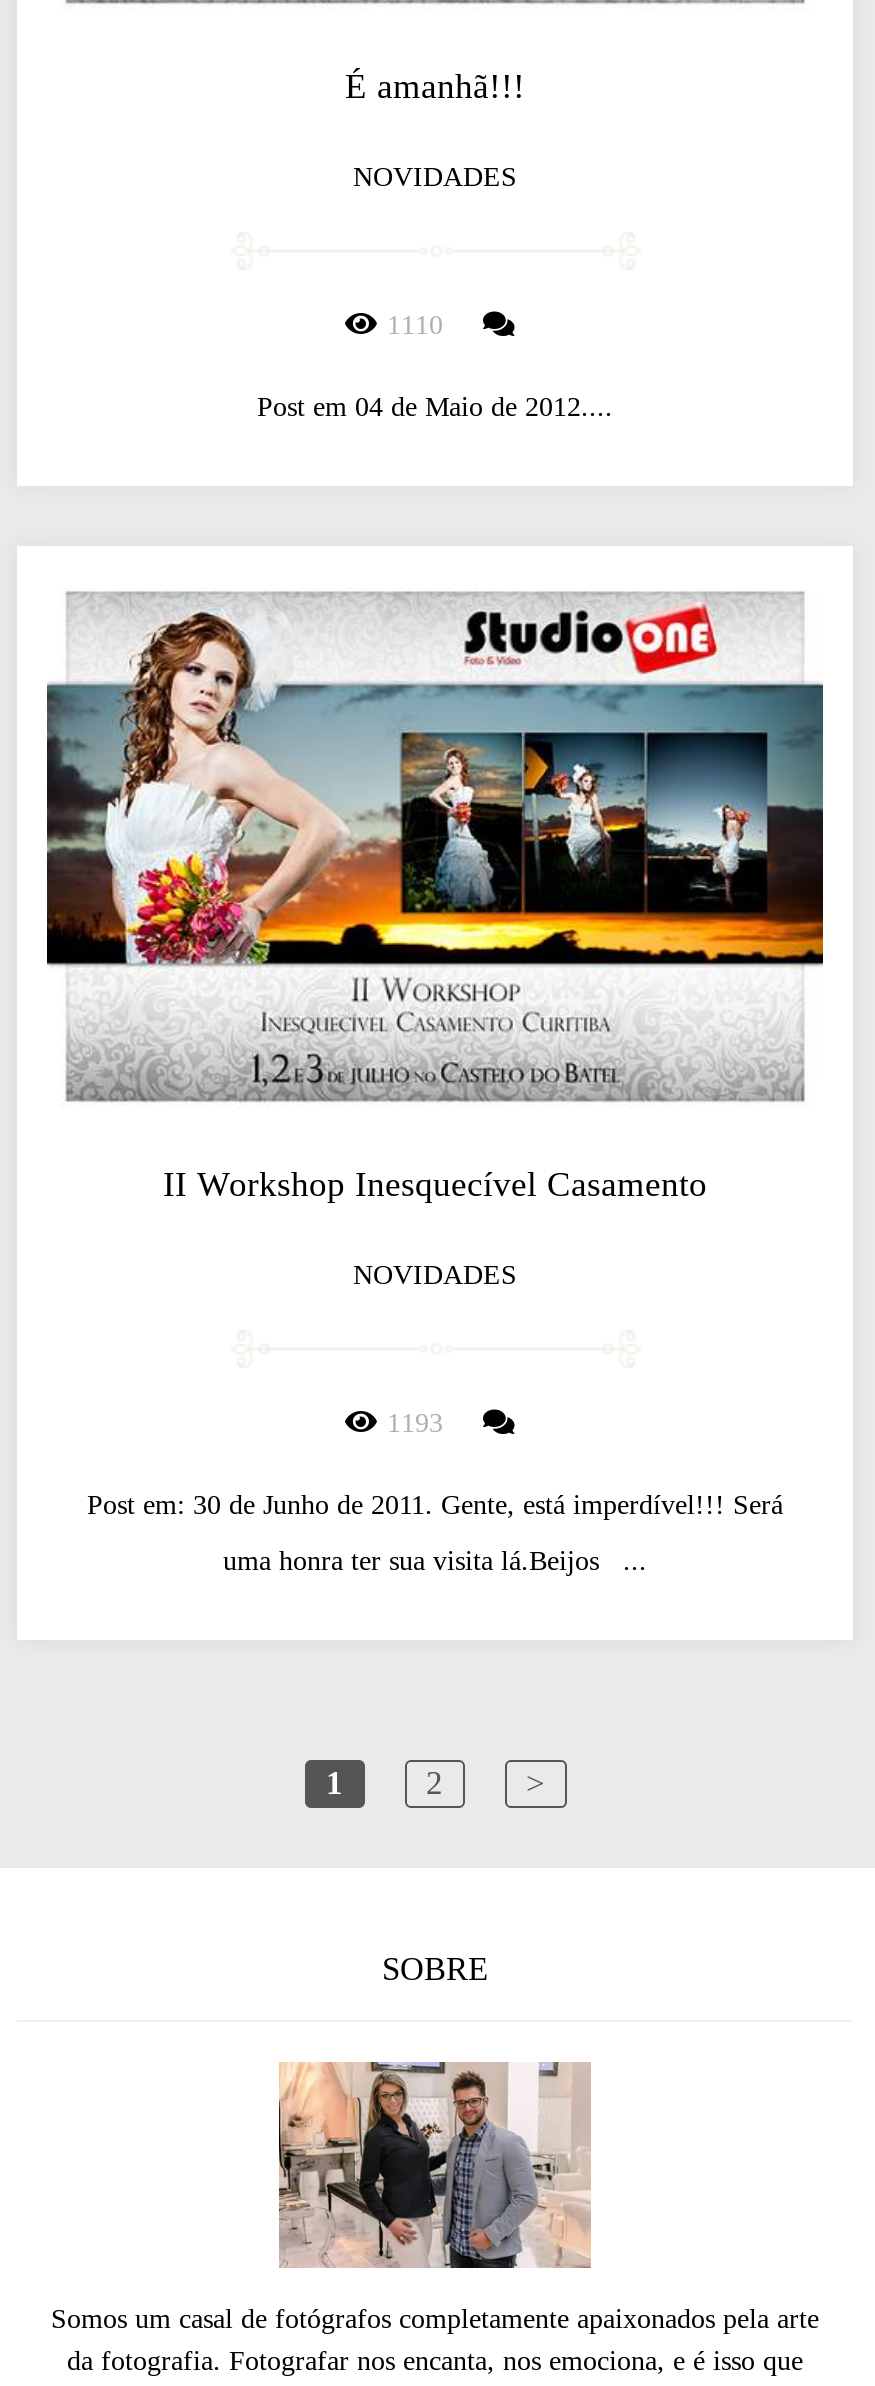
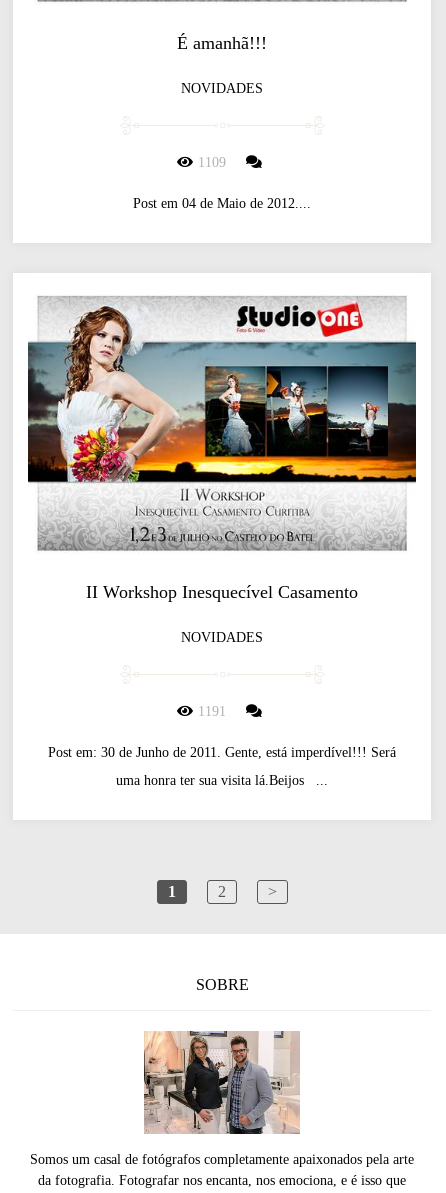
- 1110
+ 1109

- 1193
+ 1191
